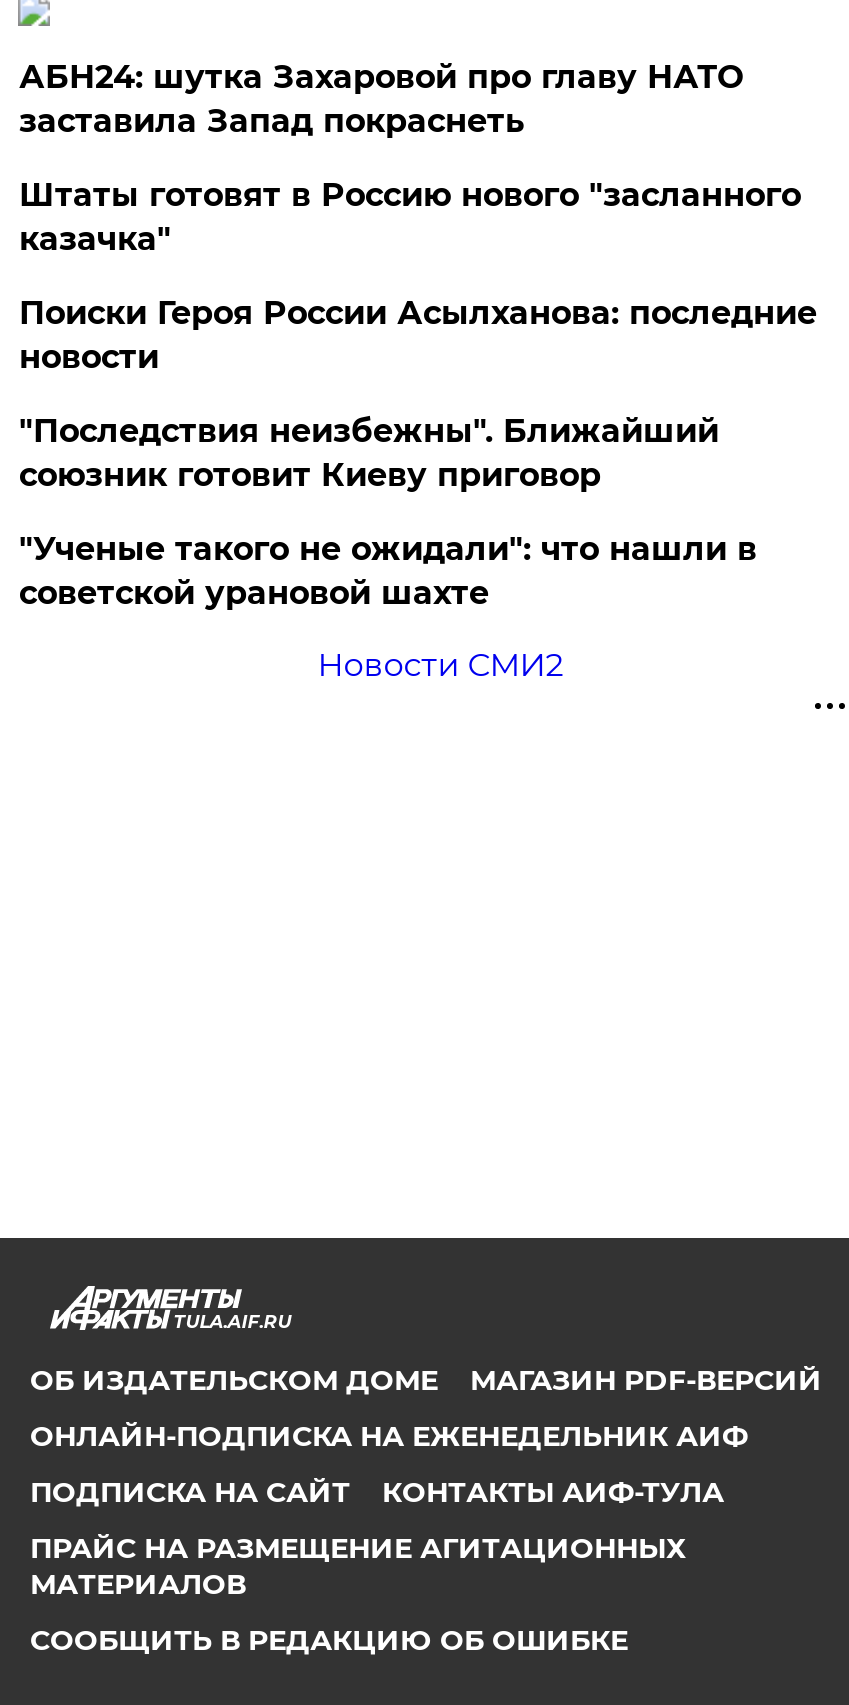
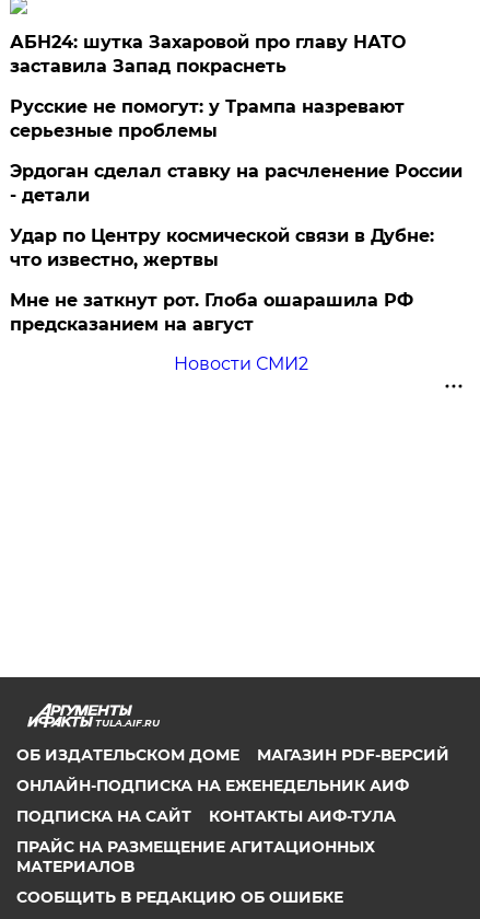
- Штаты готовят в Россию нового "засланного
- казачка"
+ Русские не помогут: у Трампа назревают
+ серьезные проблемы

- Поиски Героя России Асылханова: последние
- новости
+ Эрдоган сделал ставку на расчленение России
+ - детали

- "Последствия неизбежны". Ближайший
- союзник готовит Киеву приговор
+ Удар по Центру космической связи в Дубне:
+ что известно, жертвы

- "Ученые такого не ожидали": что нашли в
- советской урановой шахте
+ Мне не заткнут рот. Глоба ошарашила РФ
+ предсказанием на август
